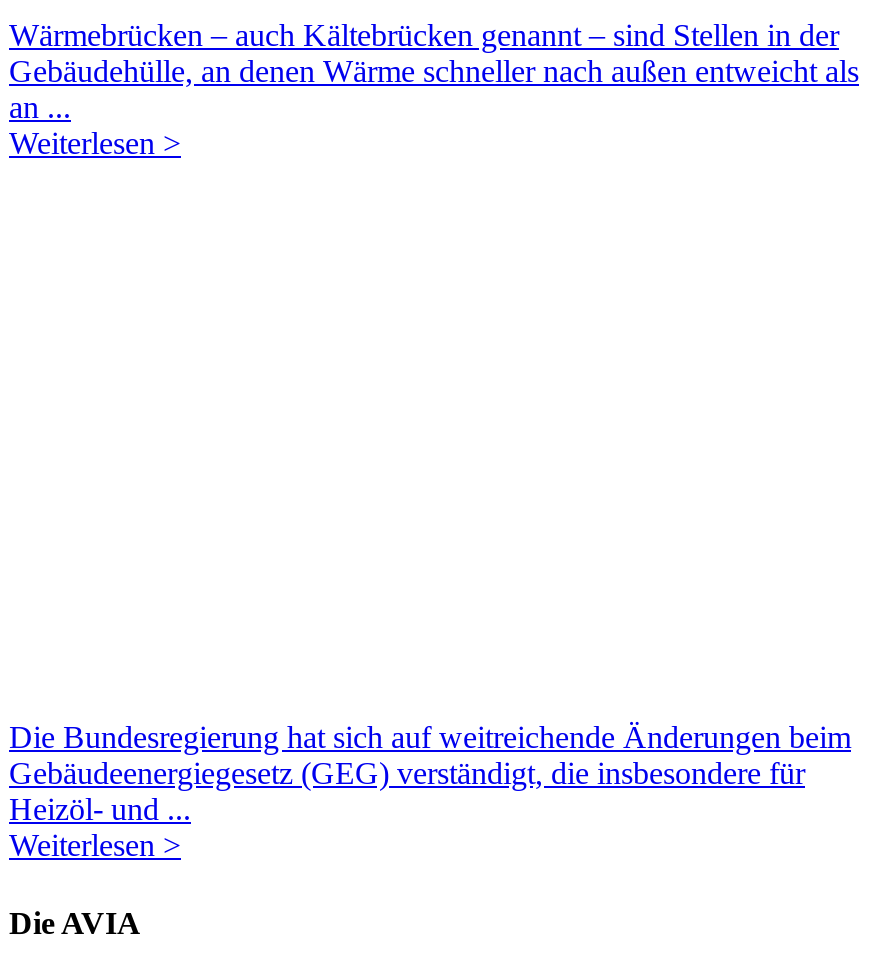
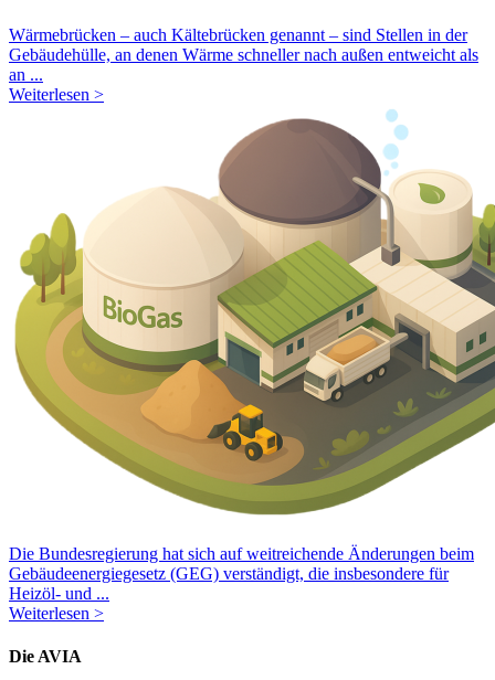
+ [image]
